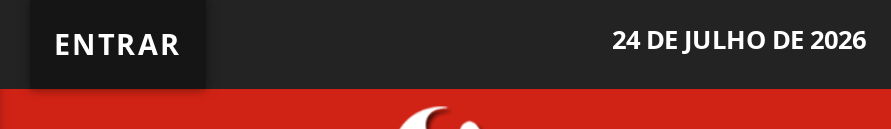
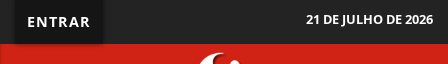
- 24 DE JULHO DE 2026
+ 21 DE JULHO DE 2026
